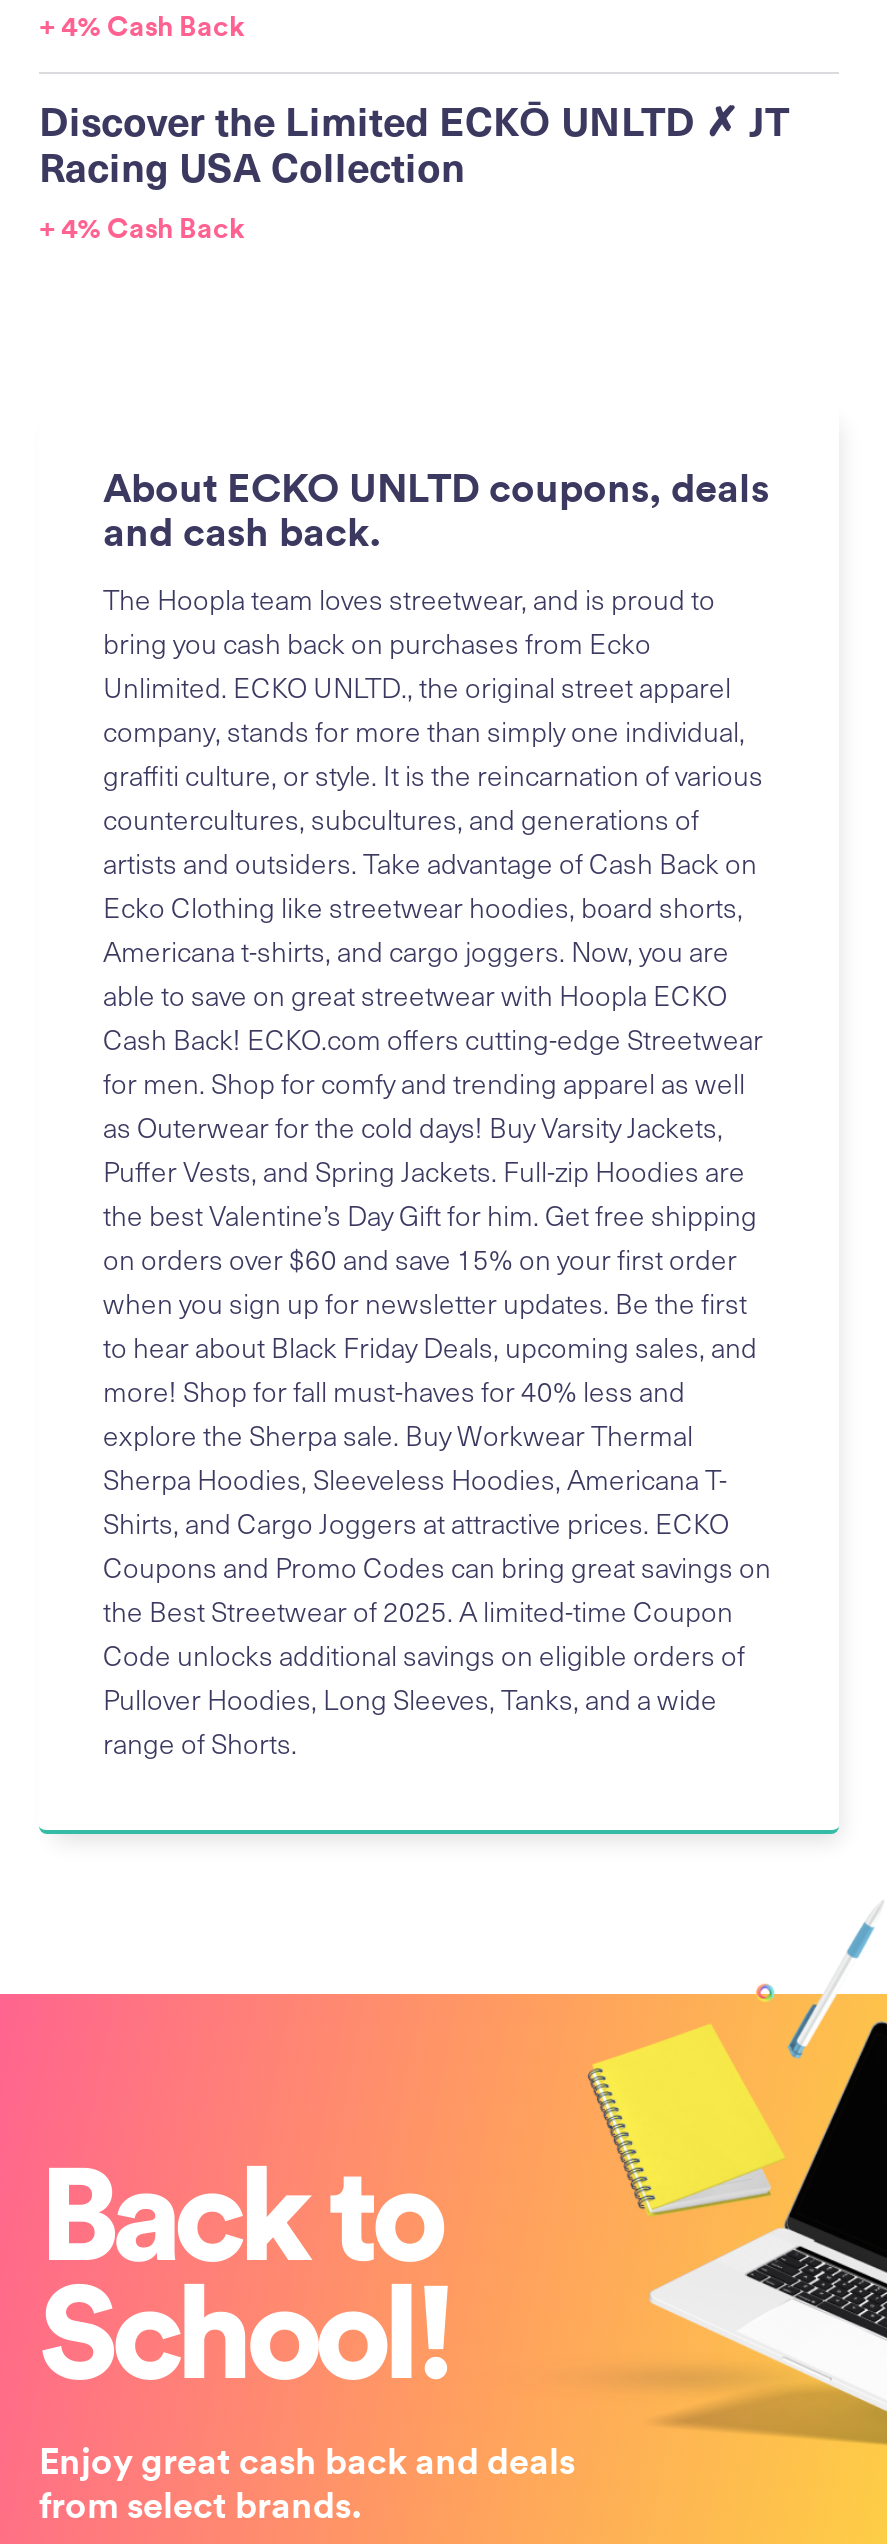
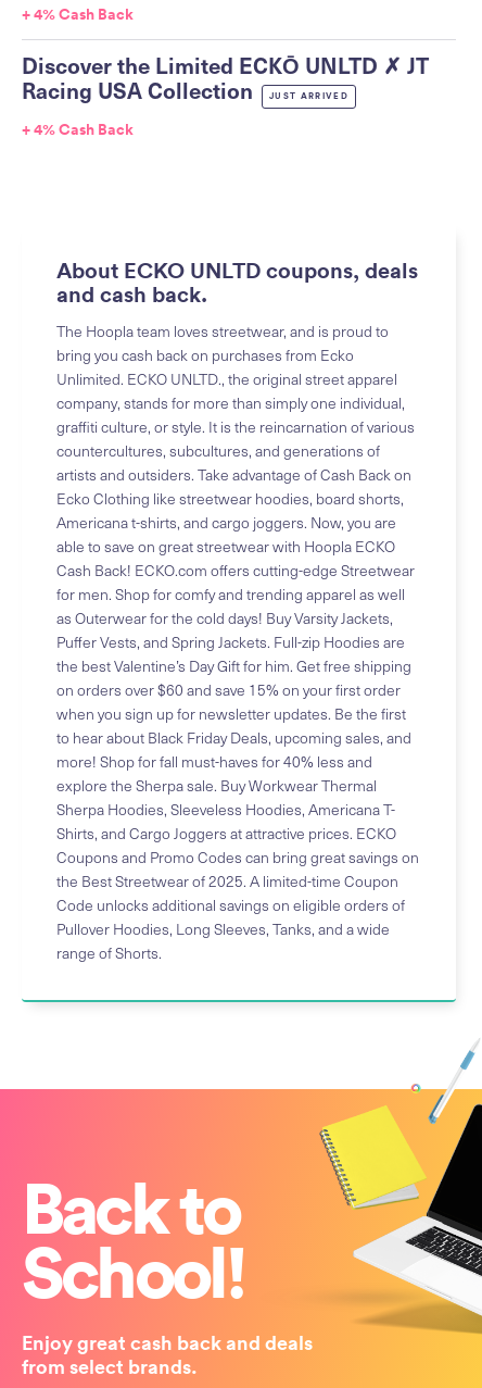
+ JUST ARRIVED
